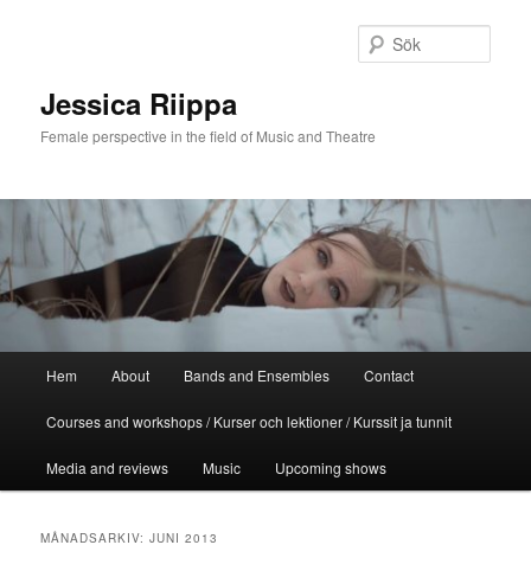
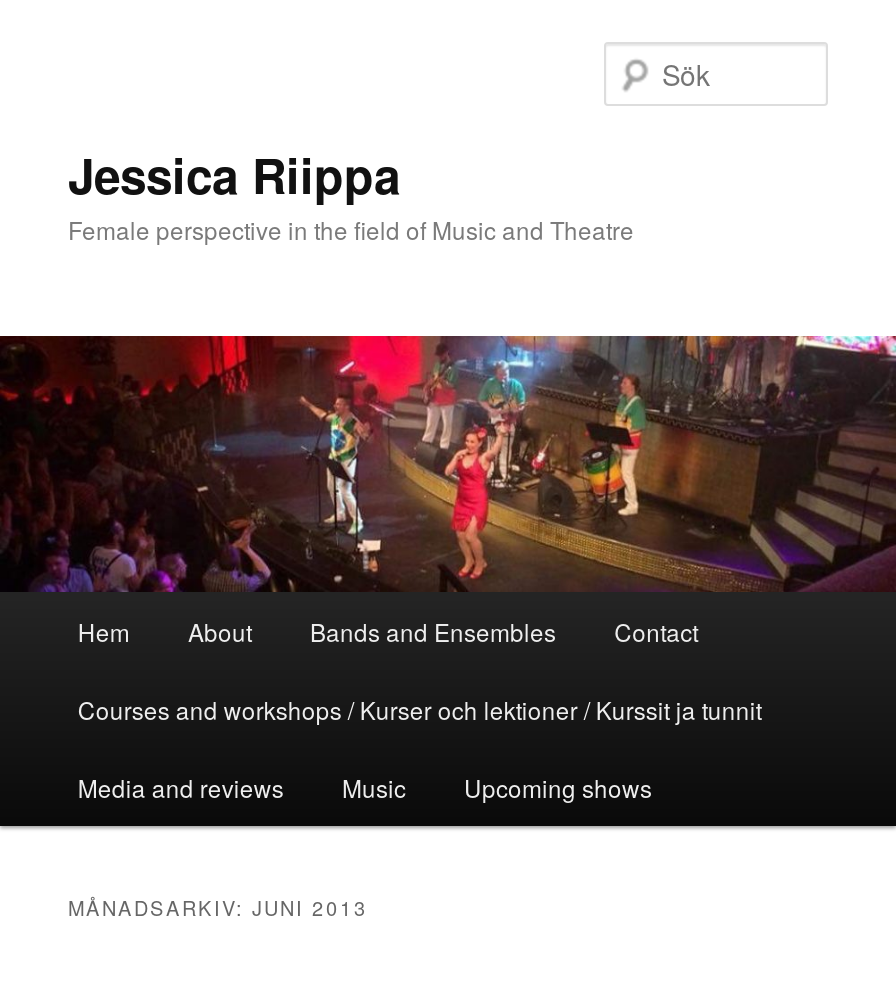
- [image]
+ [image]
